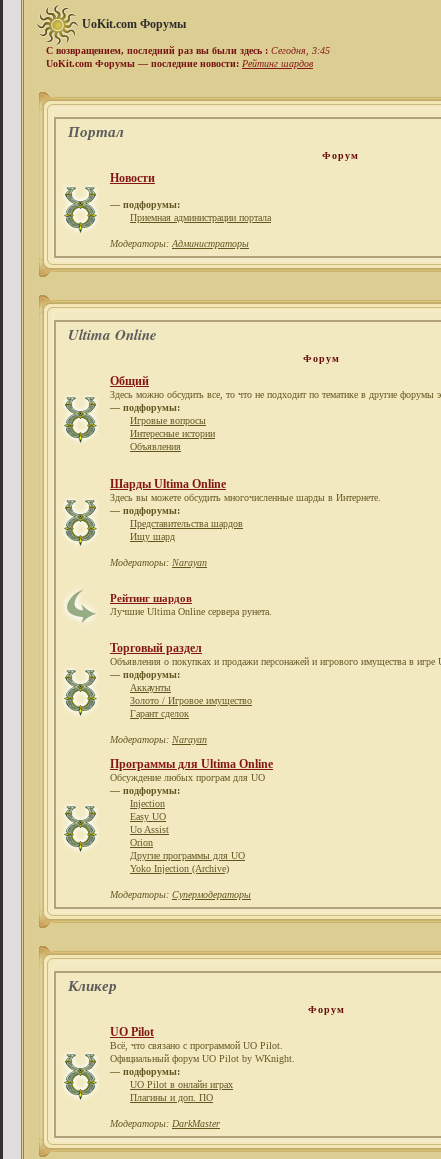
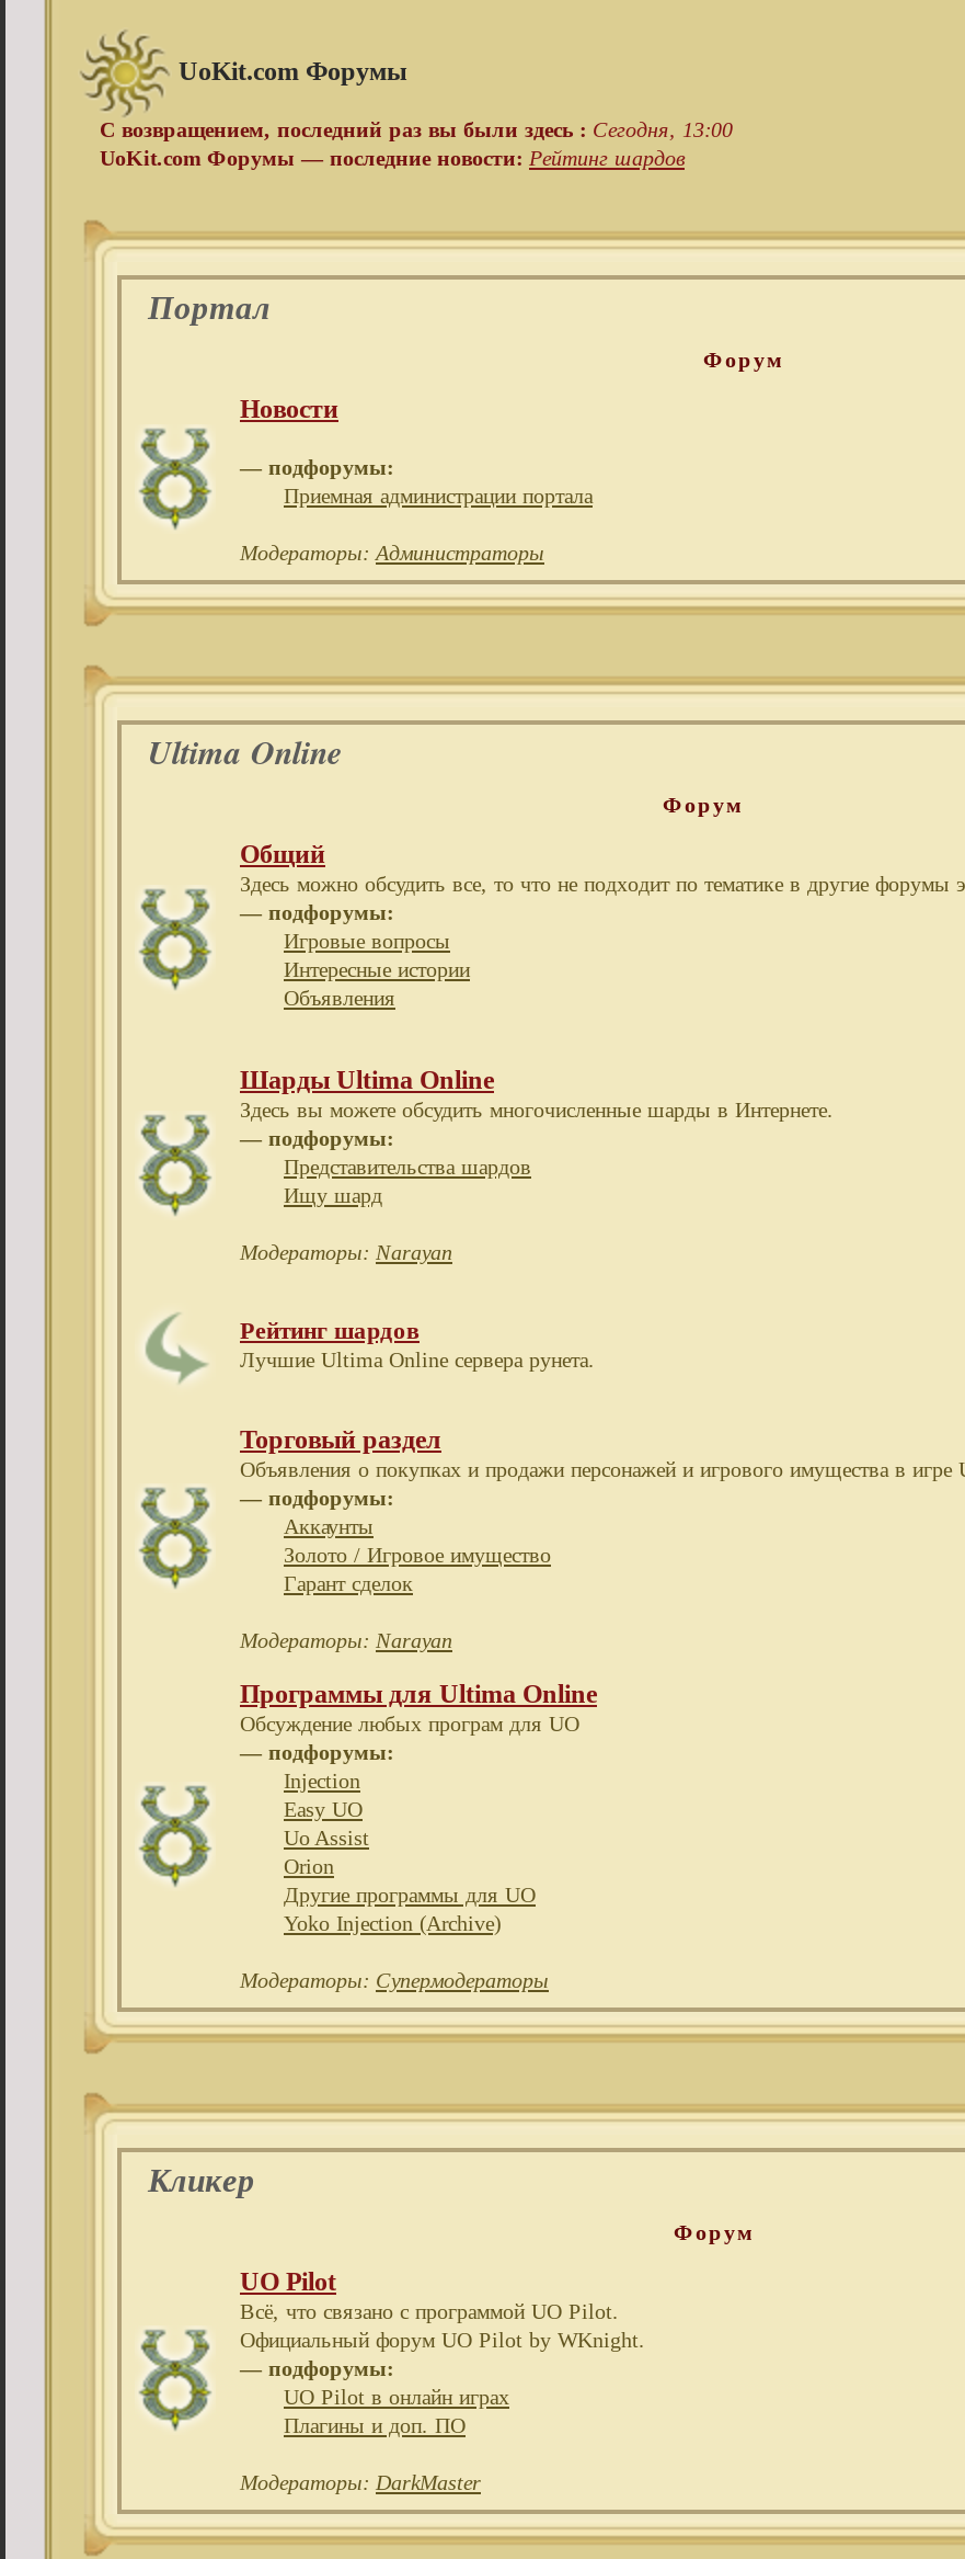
- С возвращением, последний раз вы были здесь : Сегодня, 3:45
+ С возвращением, последний раз вы были здесь : Сегодня, 13:00
